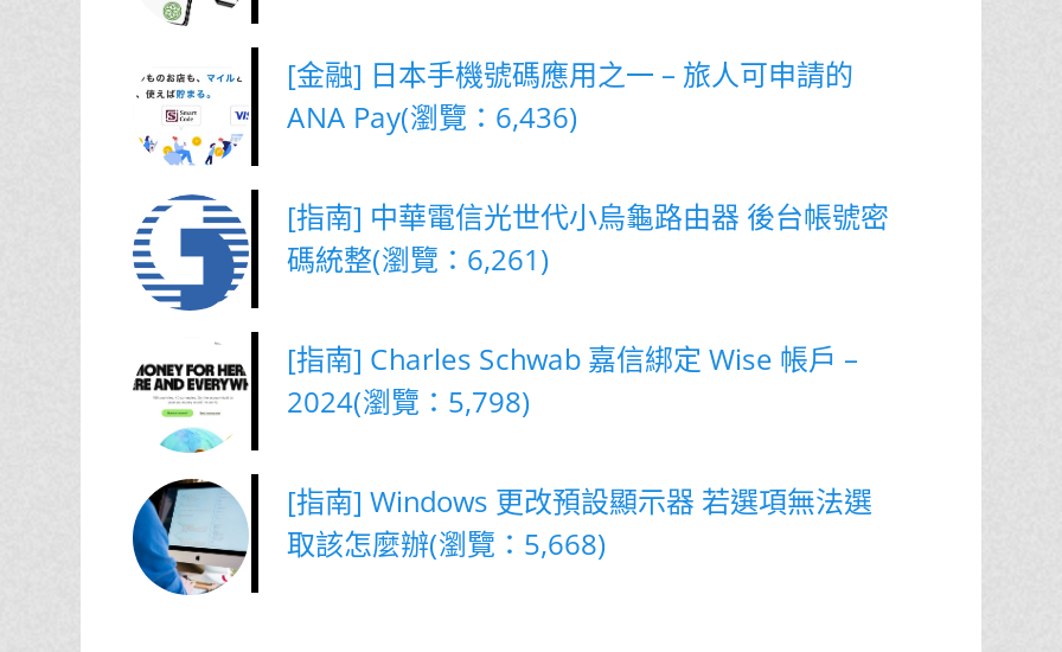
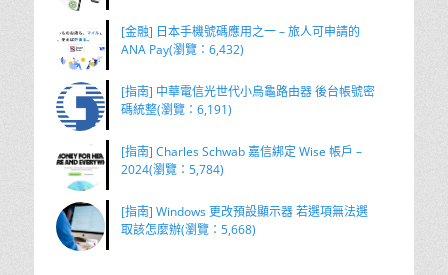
- ANA Pay(瀏覽：6,436)
+ ANA Pay(瀏覽：6,432)

- 碼統整(瀏覽：6,261)
+ 碼統整(瀏覽：6,191)

- 2024(瀏覽：5,798)
+ 2024(瀏覽：5,784)
